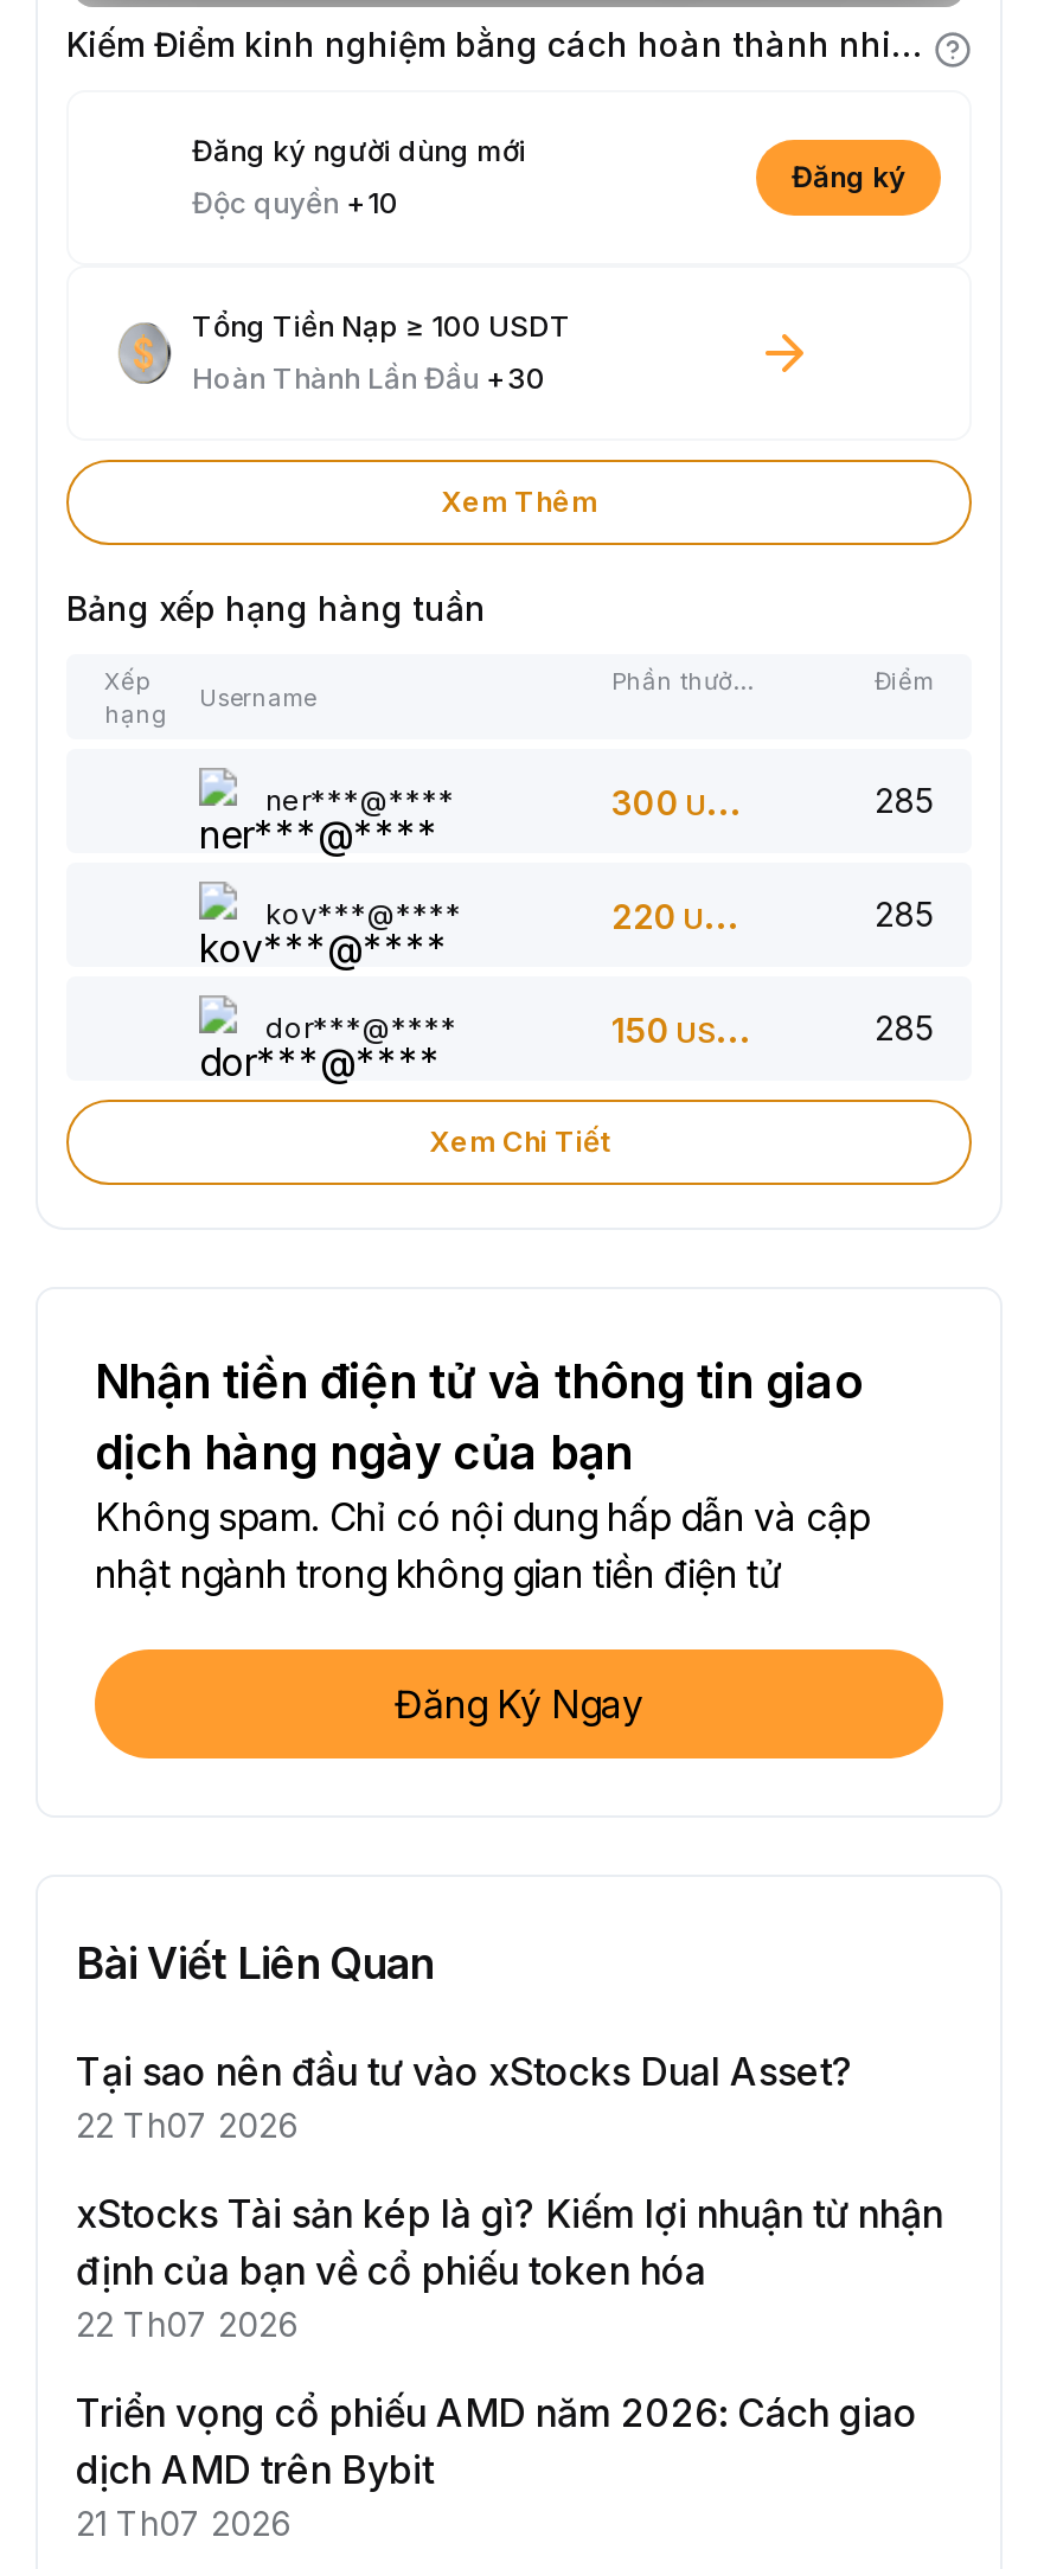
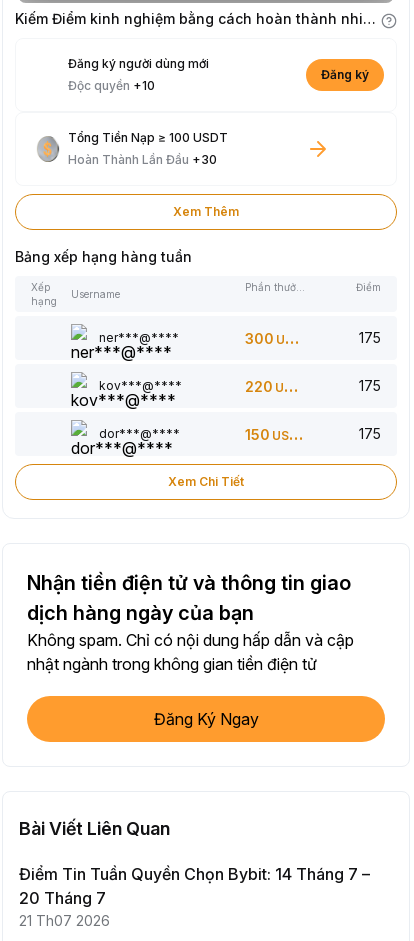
- 285
+ 175

- 285
+ 175

- 285
+ 175

- Tại sao nên đầu tư vào xStocks Dual Asset?
- 22 Th07 2026
- xStocks Tài sản kép là gì? Kiếm lợi nhuận từ nhận
- định của bạn về cổ phiếu token hóa
- 22 Th07 2026
- Triển vọng cổ phiếu AMD năm 2026: Cách giao
- dịch AMD trên Bybit
+ Điểm Tin Tuần Quyền Chọn Bybit: 14 Tháng 7 –
+ 20 Tháng 7
